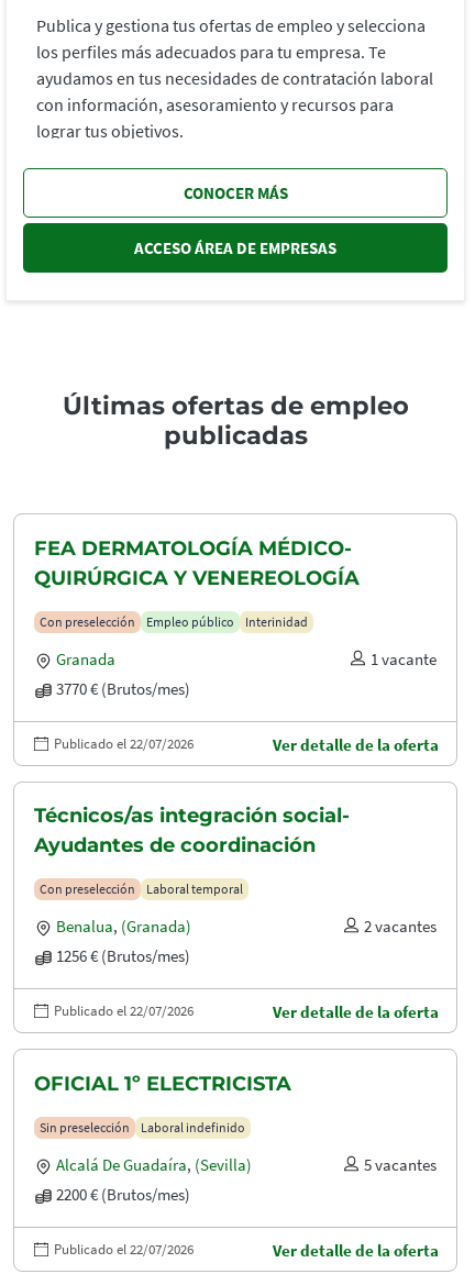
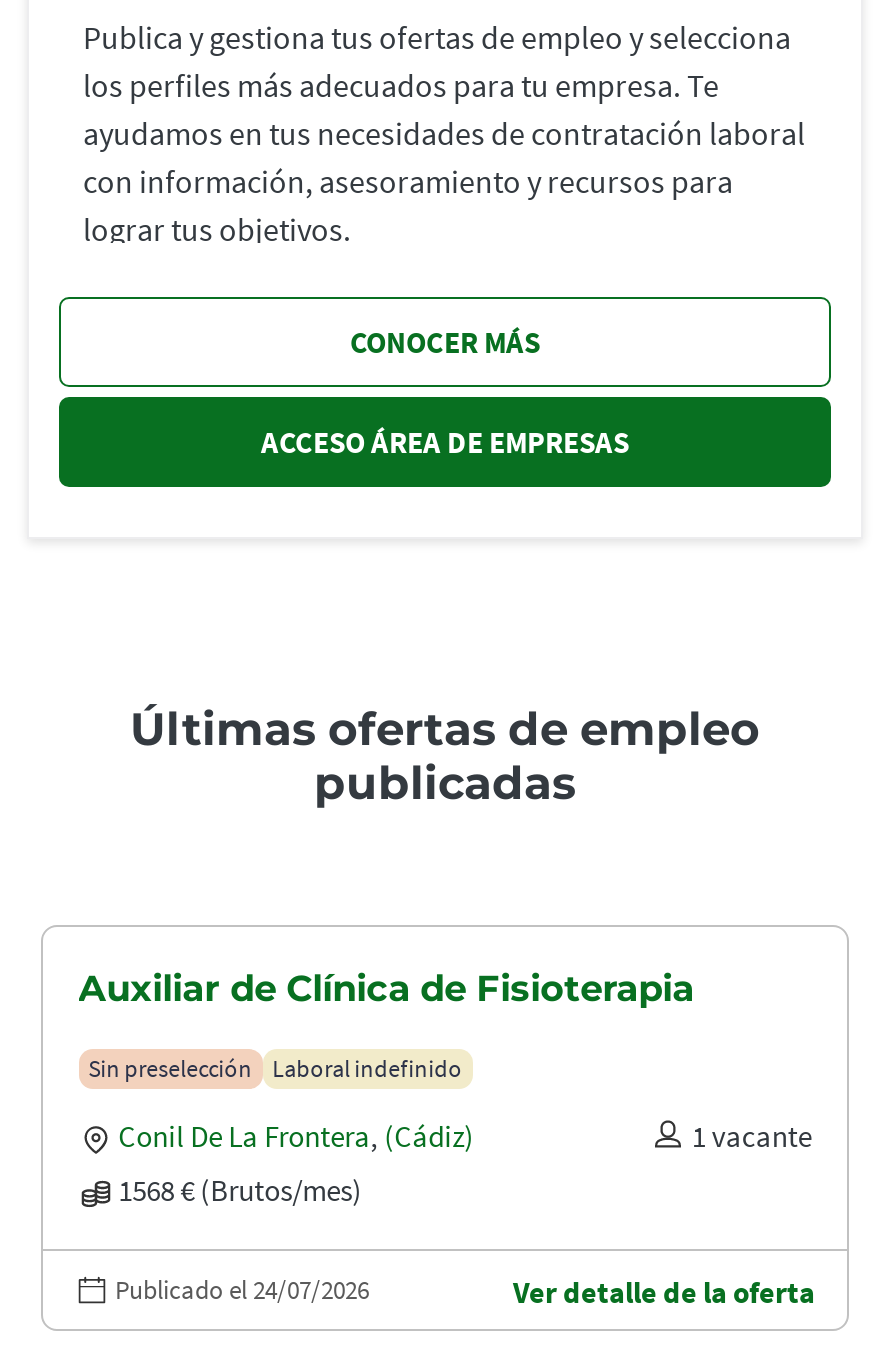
- FEA DERMATOLOGÍA MÉDICO-
- QUIRÚRGICA Y VENEREOLOGÍA
- Con preselección
- Empleo público
- Interinidad
- Granada
- 1 vacante
- 3770 € (Brutos/mes)
- Publicado el 22/07/2026
- Ver detalle de la oferta
- Técnicos/as integración social-
- Ayudantes de coordinación
- Con preselección
- Laboral temporal
- Benalua, (Granada)
- 2 vacantes
- 1256 € (Brutos/mes)
- Publicado el 22/07/2026
- Ver detalle de la oferta
- OFICIAL 1º ELECTRICISTA
+ Auxiliar de Clínica de Fisioterapia

- Alcalá De Guadaíra, (Sevilla)
- 5 vacantes
- 2200 € (Brutos/mes)
+ Conil De La Frontera, (Cádiz)
+ 1 vacante
+ 1568 € (Brutos/mes)

- Publicado el 22/07/2026
+ Publicado el 24/07/2026
